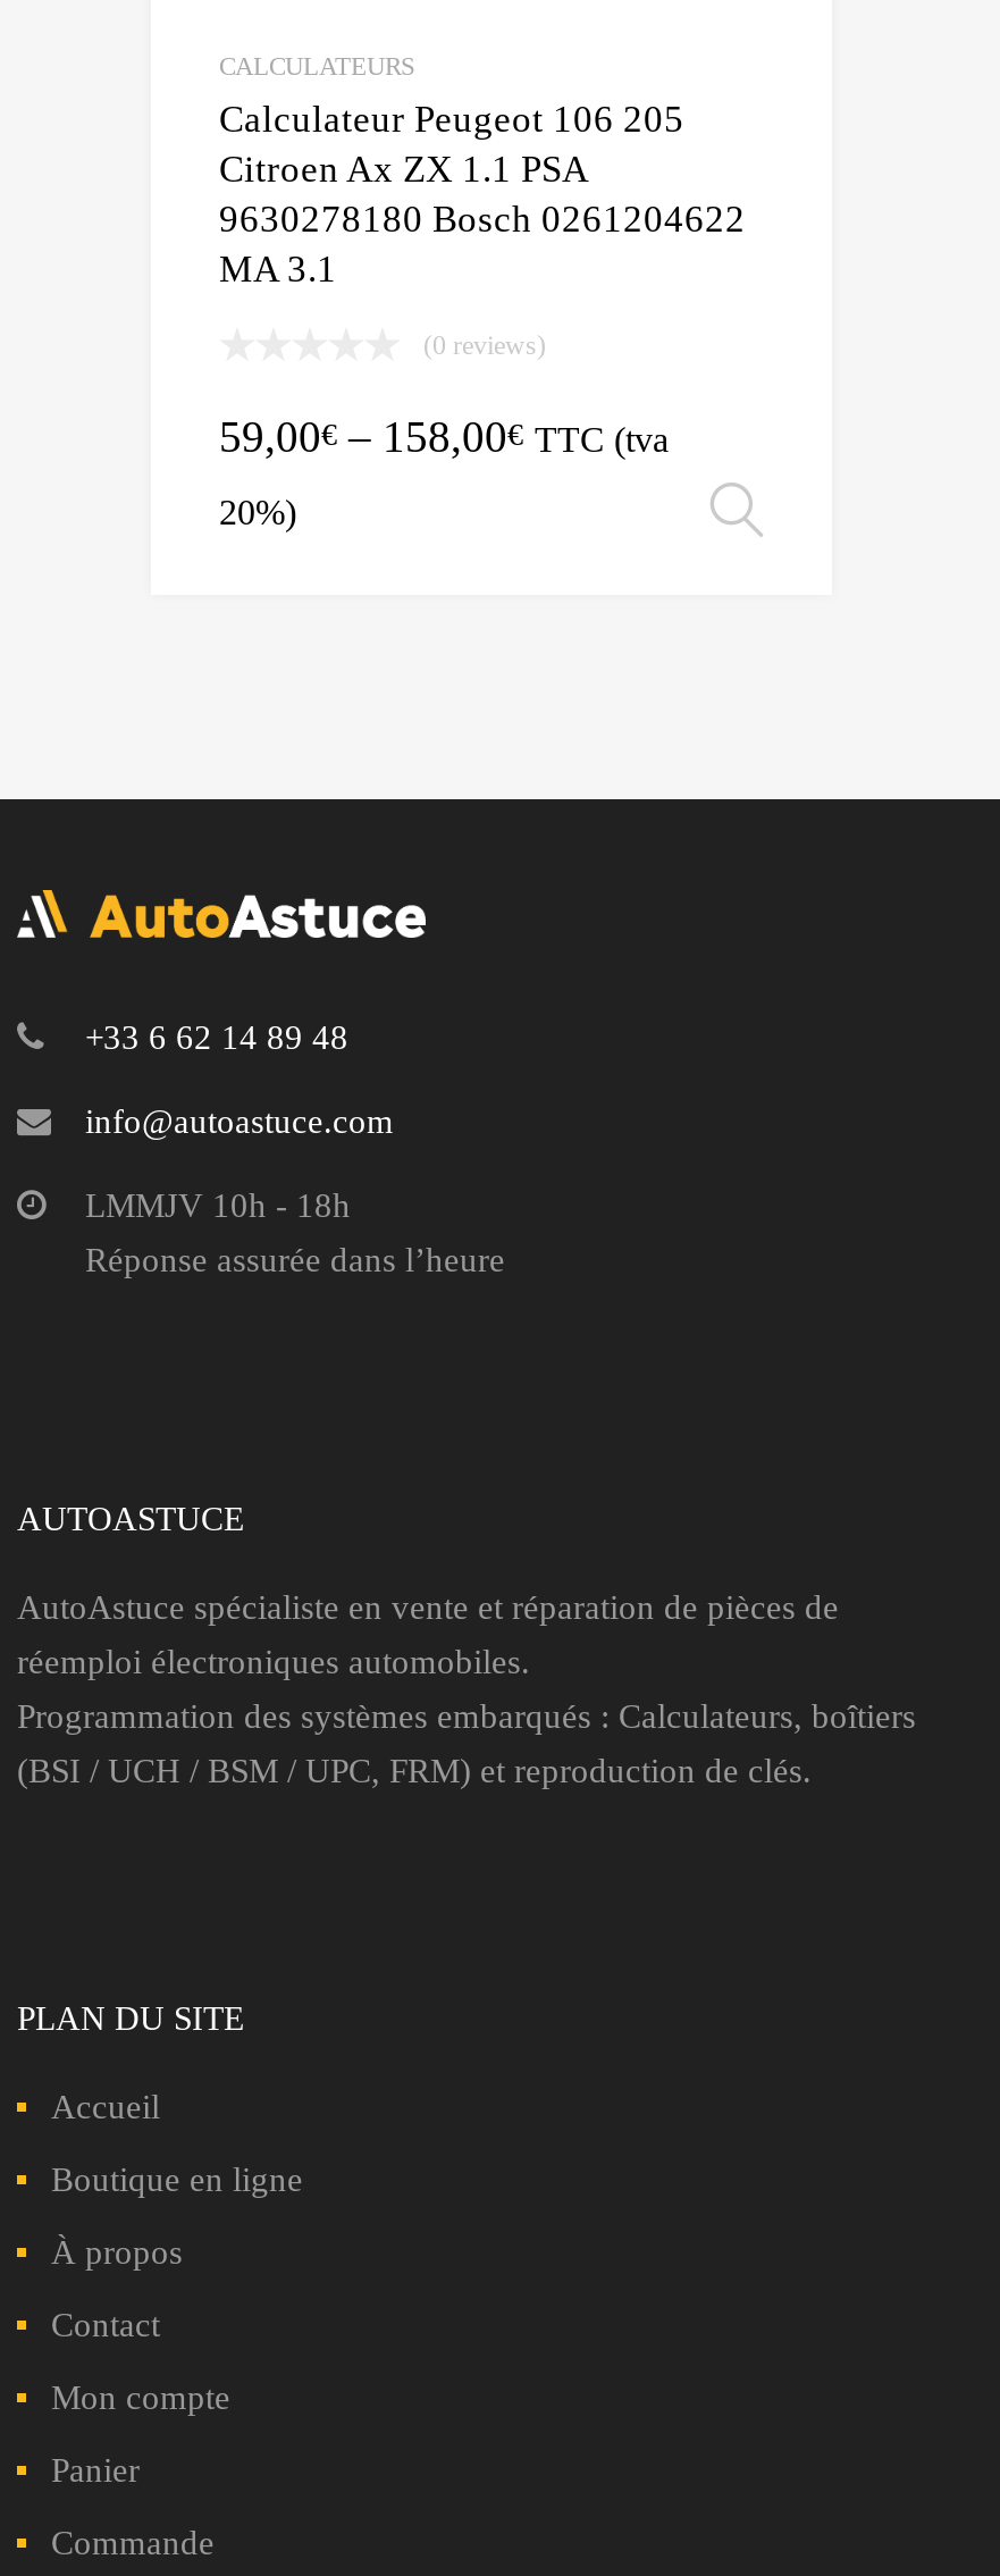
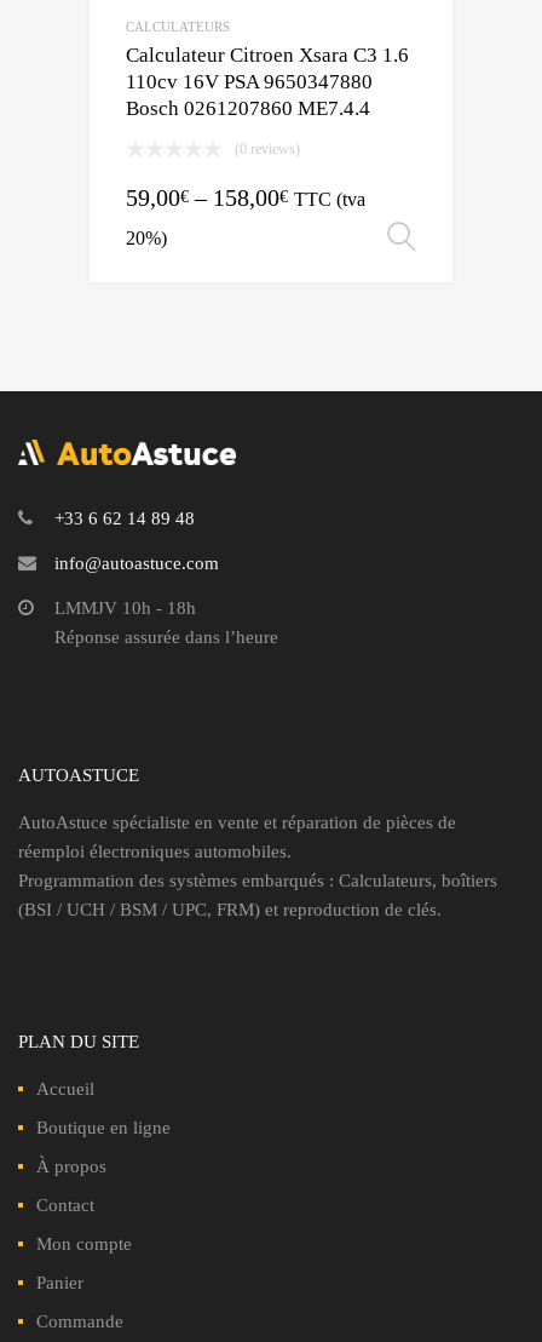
- Calculateur Peugeot 106 205
- Citroen Ax ZX 1.1 PSA
- 9630278180 Bosch 0261204622
- MA 3.1
+ Calculateur Citroen Xsara C3 1.6
+ 110cv 16V PSA 9650347880
+ Bosch 0261207860 ME7.4.4
